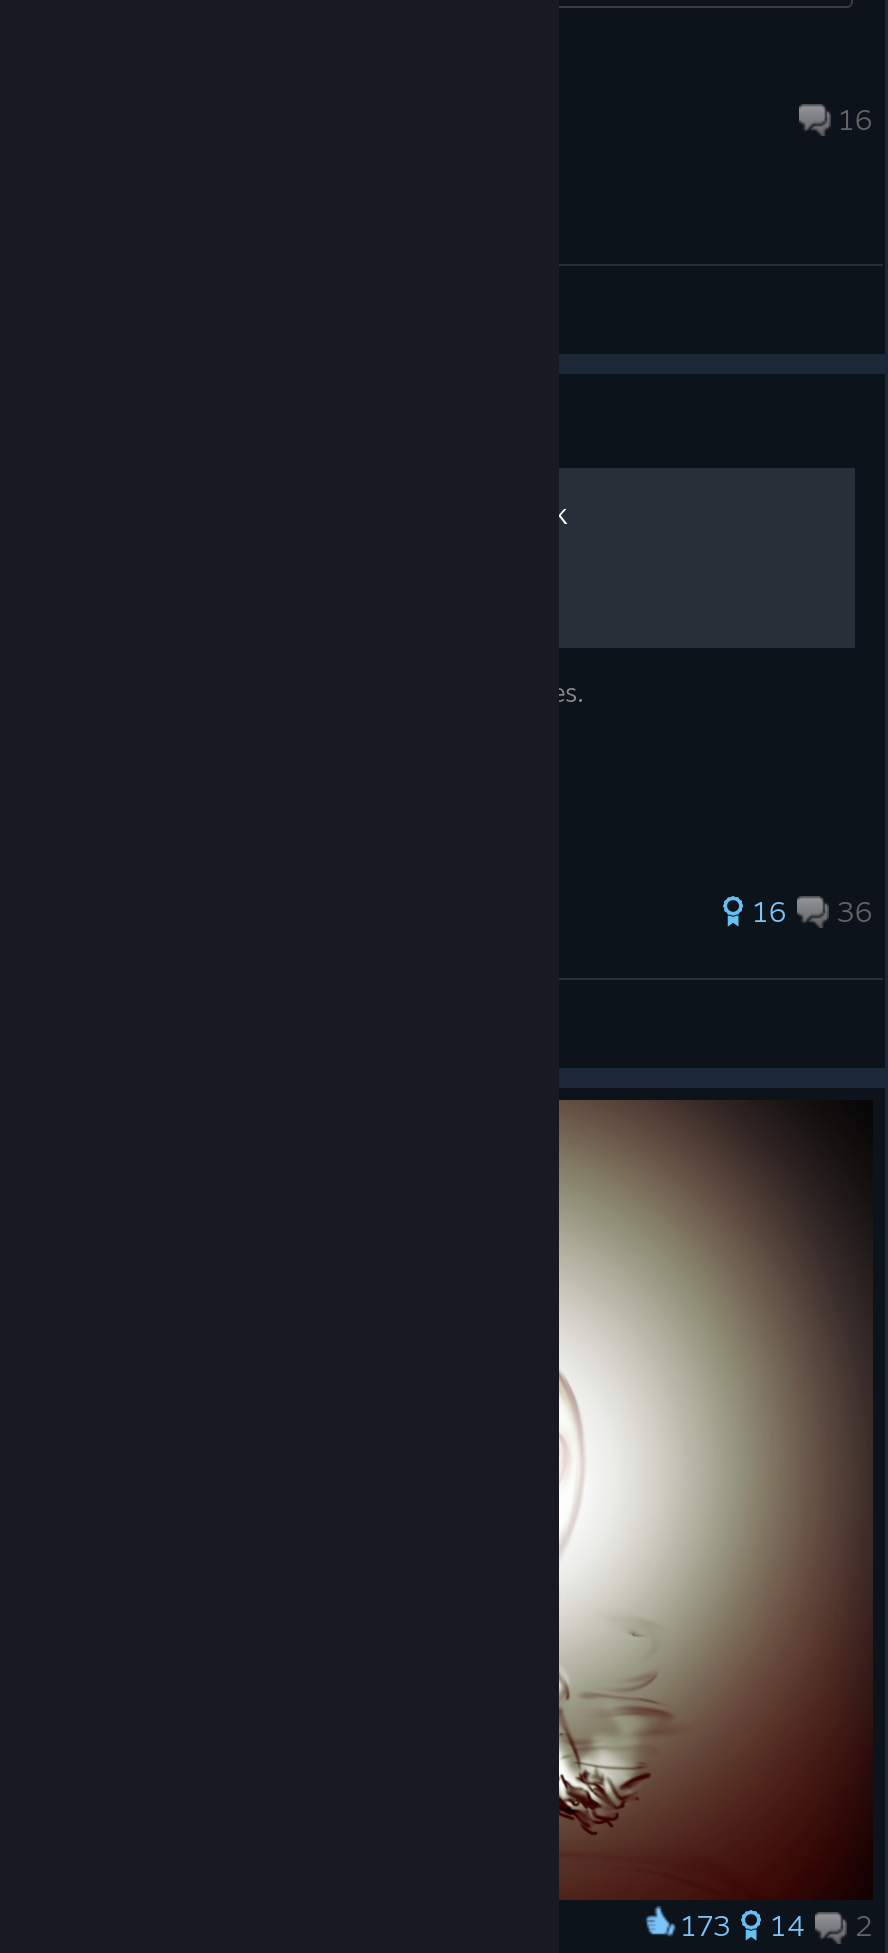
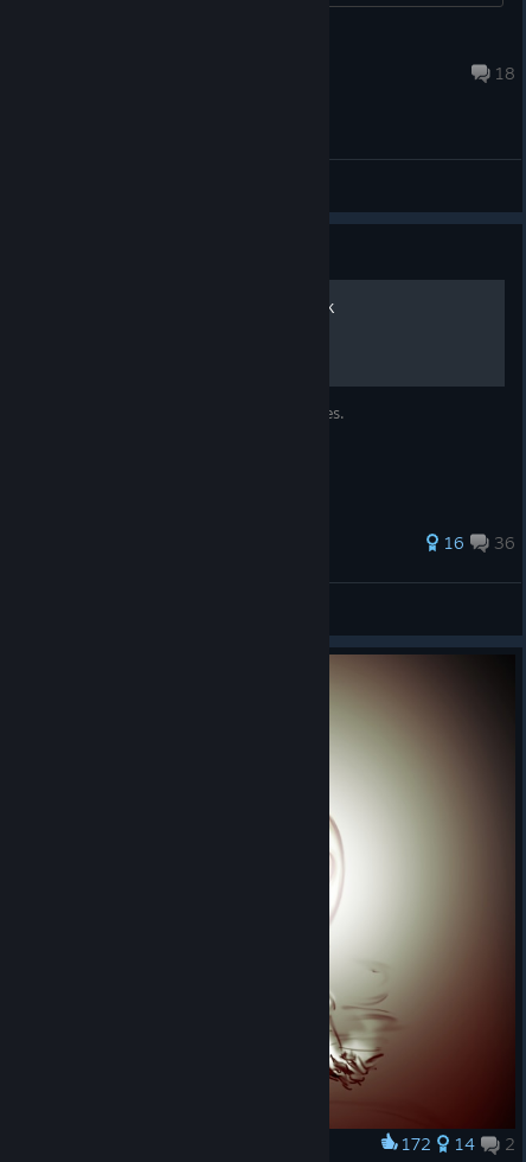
- 16
+ 18

- 173 14 2
+ 172 14 2
